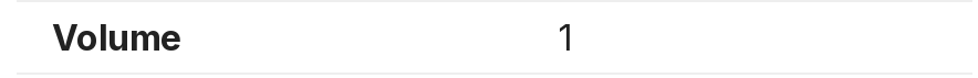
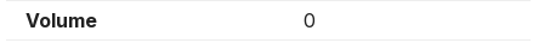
- 1
+ 0
